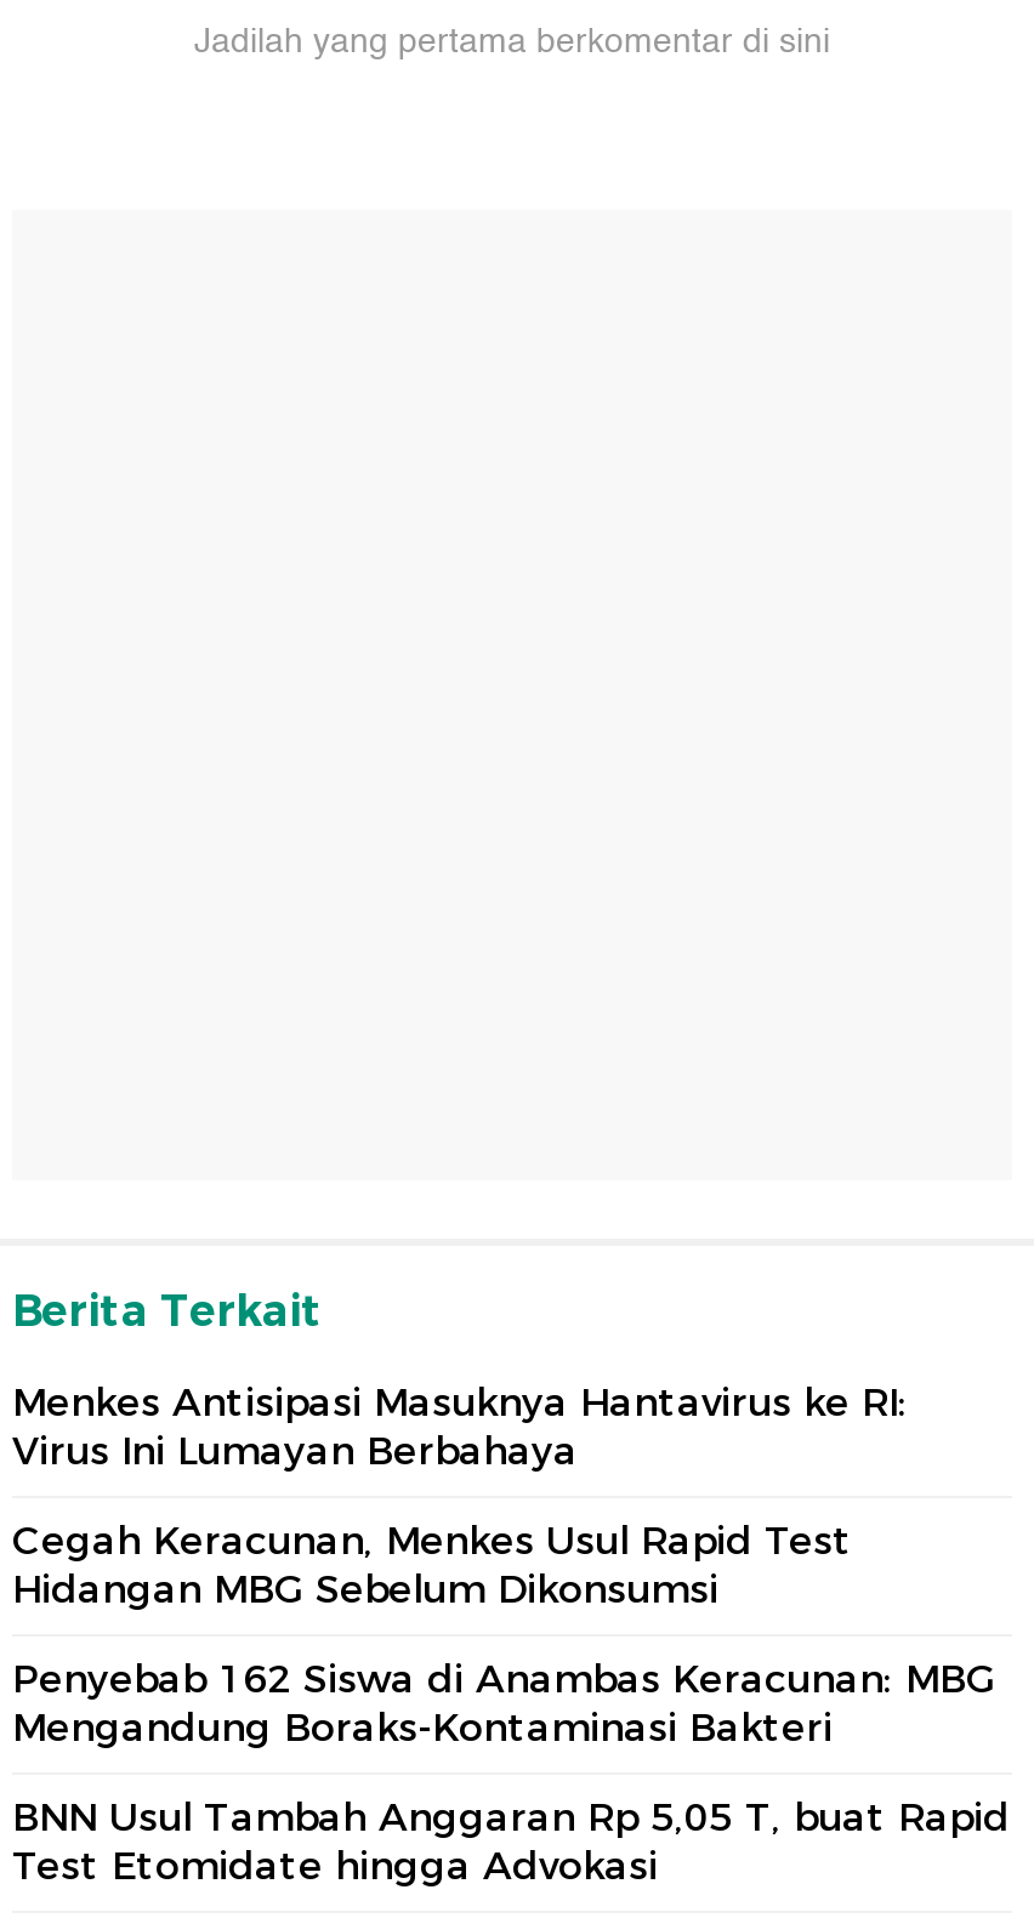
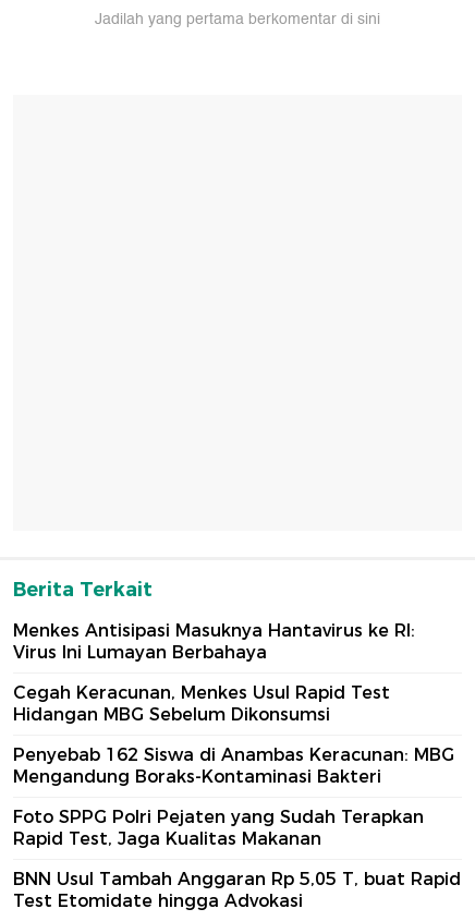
+ Foto SPPG Polri Pejaten yang Sudah Terapkan
+ Rapid Test, Jaga Kualitas Makanan
